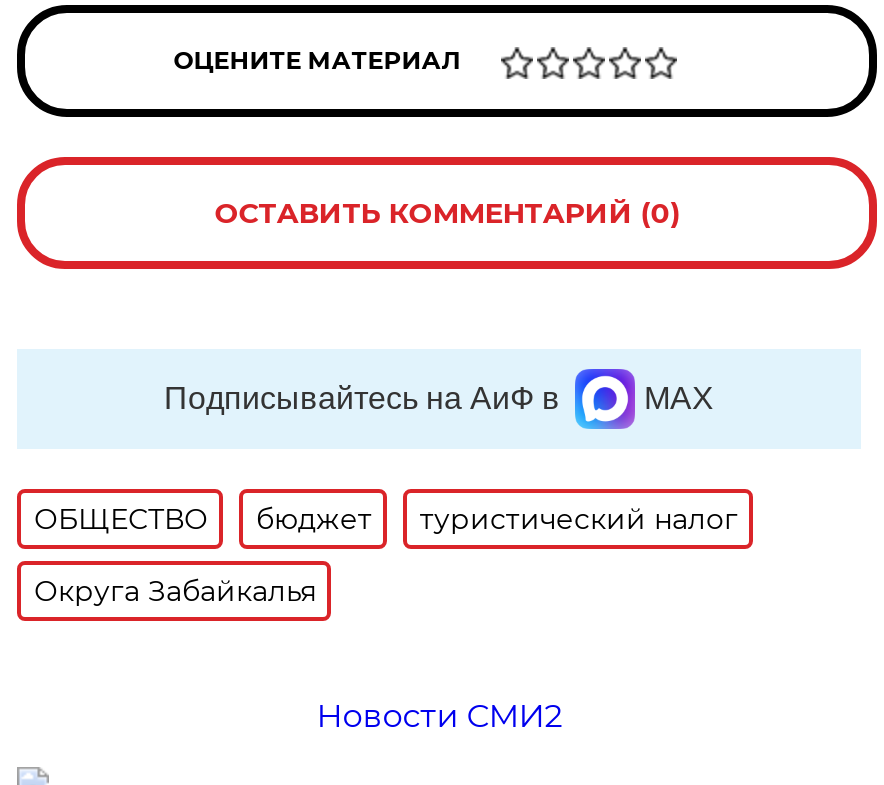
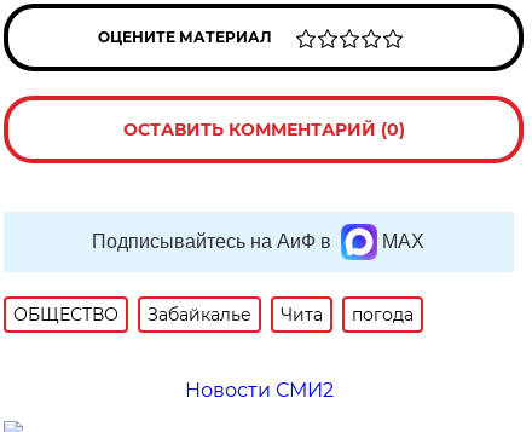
- бюджет
- туристический налог
- Округа Забайкалья
+ Забайкалье
+ Чита
+ погода
